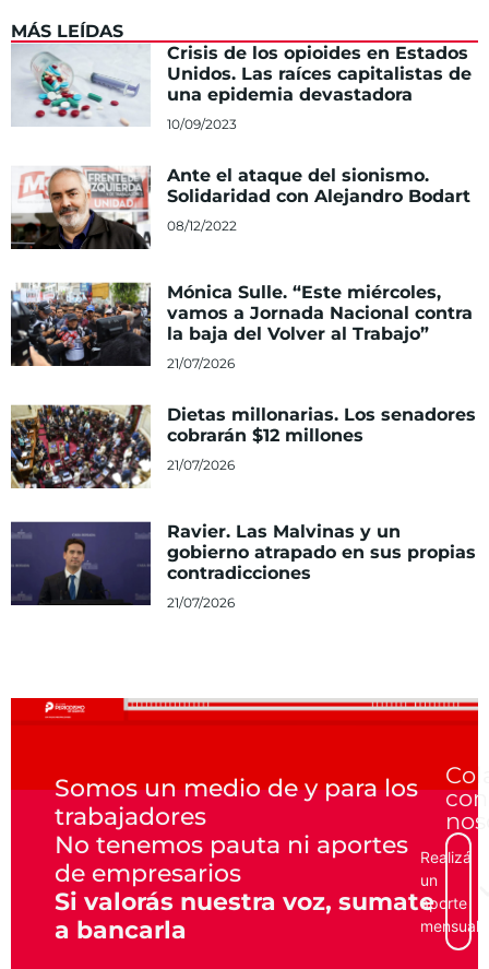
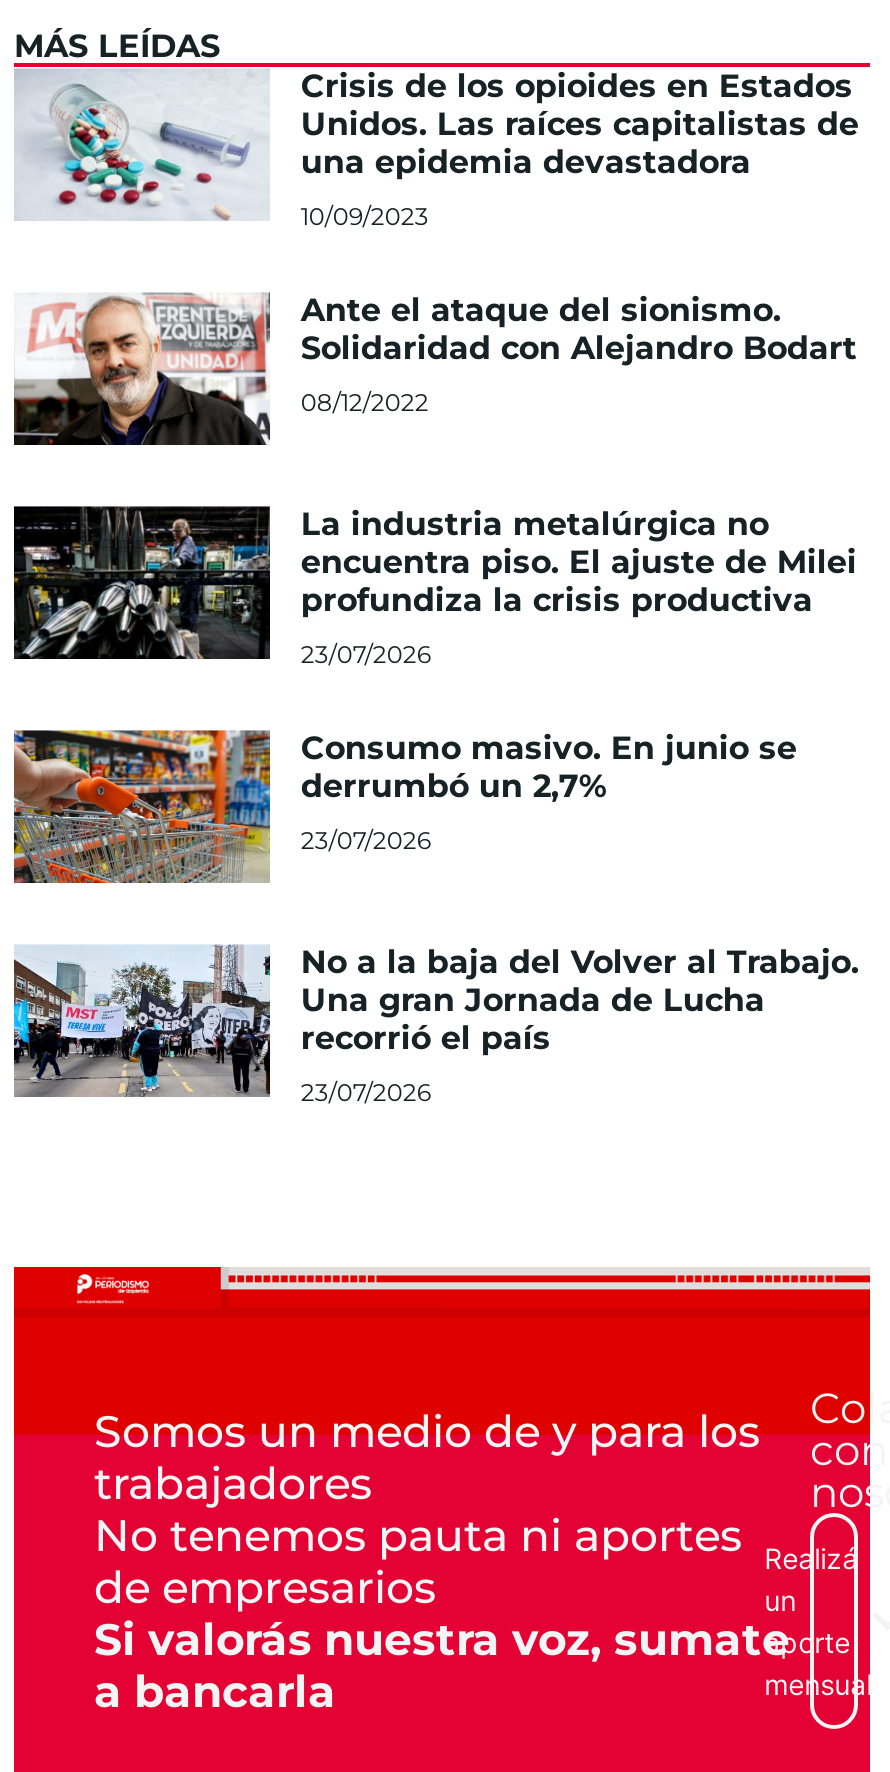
- [image]
- Mónica Sulle. “Este miércoles,
- vamos a Jornada Nacional contra
- la baja del Volver al Trabajo”
+ [image]
+ La industria metalúrgica no
+ encuentra piso. El ajuste de Milei
+ profundiza la crisis productiva

- 21/07/2026
+ 23/07/2026

- [image]
- Dietas millonarias. Los senadores
- cobrarán $12 millones
+ [image]
+ Consumo masivo. En junio se
+ derrumbó un 2,7%

- 21/07/2026
+ 23/07/2026

- [image]
- Ravier. Las Malvinas y un
- gobierno atrapado en sus propias
- contradicciones
+ [image]
+ No a la baja del Volver al Trabajo.
+ Una gran Jornada de Lucha
+ recorrió el país

- 21/07/2026
+ 23/07/2026
